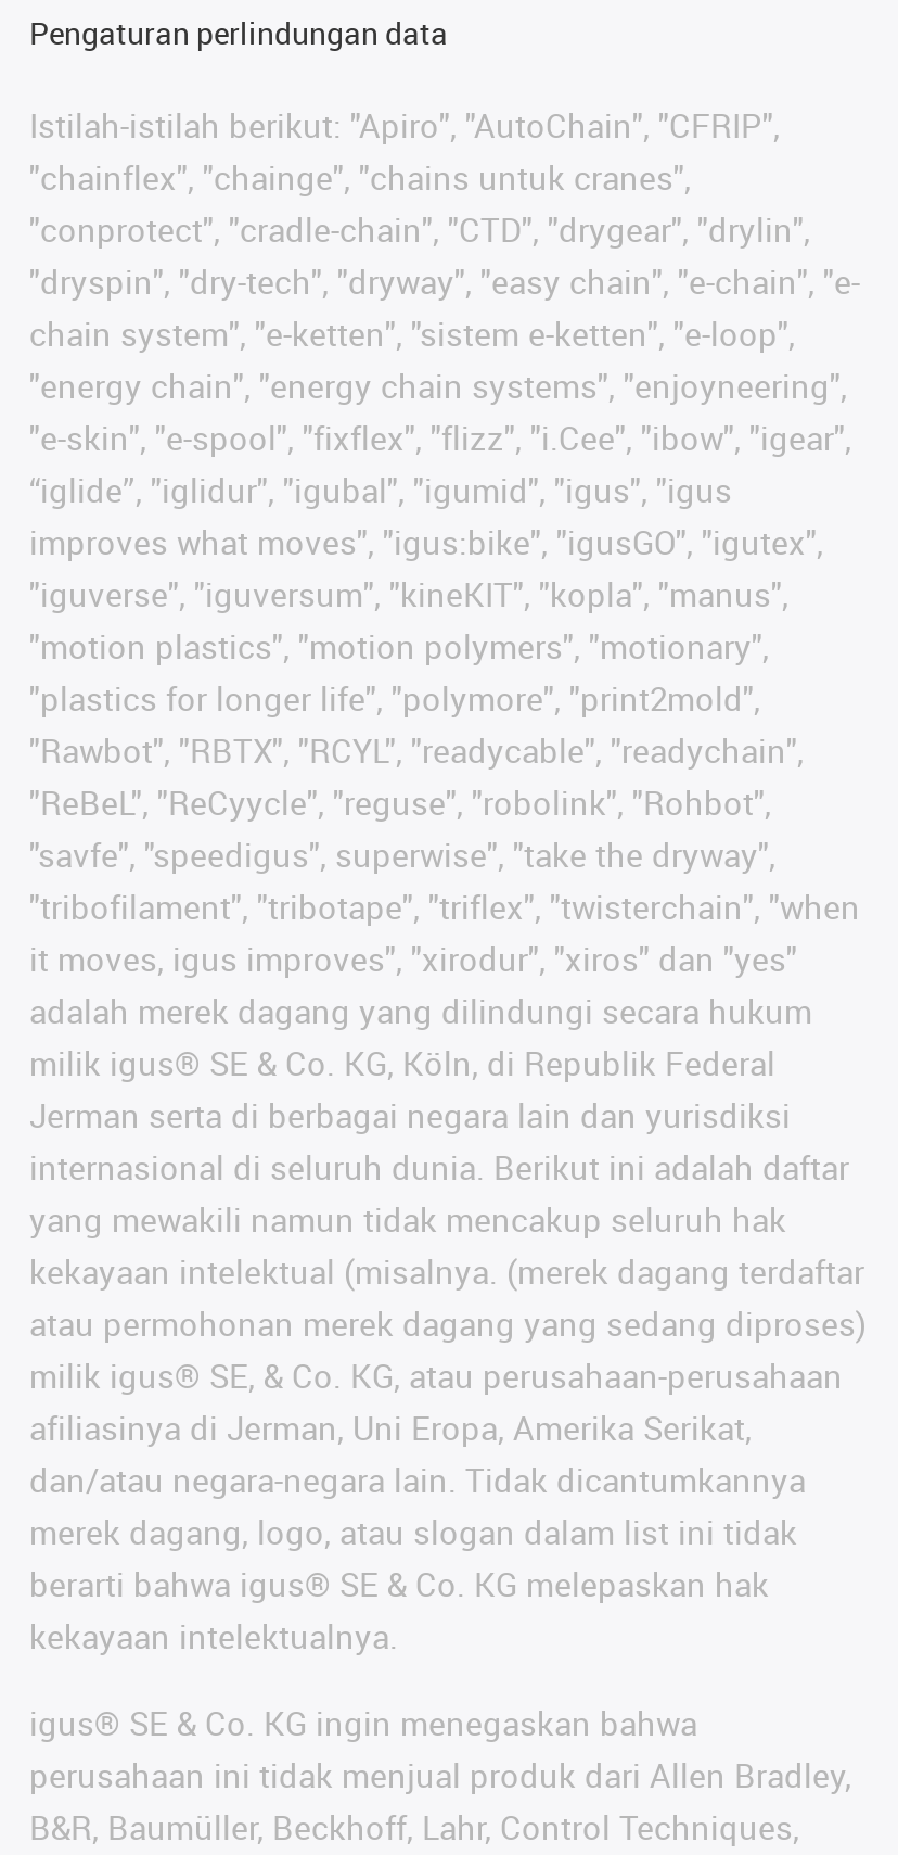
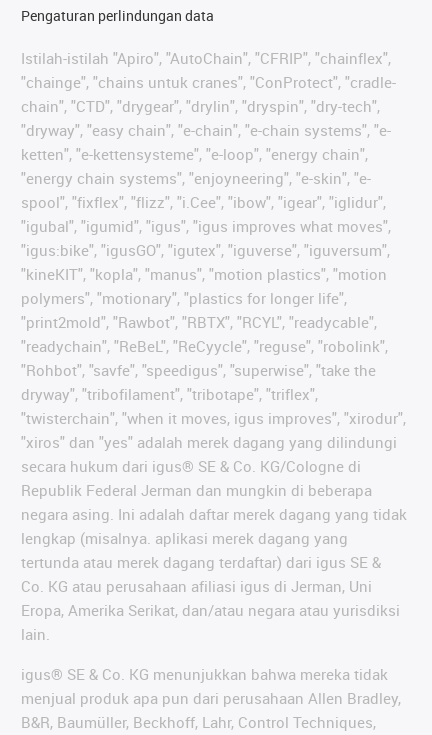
- Istilah-istilah berikut: "Apiro", "AutoChain", "CFRIP",
- "chainflex", "chainge", "chains untuk cranes",
- "conprotect", "cradle-chain", "CTD", "drygear", "drylin",
- "dryspin", "dry-tech", "dryway", "easy chain", "e-chain", "e-
- chain system", "e-ketten", "sistem e-ketten", "e-loop",
- "energy chain", "energy chain systems", "enjoyneering",
- "e-skin", "e-spool", "fixflex", "flizz", "i.Cee", "ibow", "igear",
- “iglide”, "iglidur", "igubal", "igumid", "igus", "igus
- improves what moves", "igus:bike", "igusGO", "igutex",
- "iguverse", "iguversum", "kineKIT", "kopla", "manus",
- "motion plastics", "motion polymers", "motionary",
- "plastics for longer life", "polymore", "print2mold",
- "Rawbot", "RBTX", "RCYL", "readycable", "readychain",
- "ReBeL", "ReCyycle", "reguse", "robolink", "Rohbot",
- "savfe", "speedigus", superwise", "take the dryway",
- "tribofilament", "tribotape", "triflex", "twisterchain", "when
- it moves, igus improves", "xirodur", "xiros" dan "yes"
- adalah merek dagang yang dilindungi secara hukum
- milik igus® SE & Co. KG, Köln, di Republik Federal
- Jerman serta di berbagai negara lain dan yurisdiksi
- internasional di seluruh dunia. Berikut ini adalah daftar
- yang mewakili namun tidak mencakup seluruh hak
- kekayaan intelektual (misalnya. (merek dagang terdaftar
- atau permohonan merek dagang yang sedang diproses)
- milik igus® SE, & Co. KG, atau perusahaan-perusahaan
- afiliasinya di Jerman, Uni Eropa, Amerika Serikat,
- dan/atau negara-negara lain. Tidak dicantumkannya
- merek dagang, logo, atau slogan dalam list ini tidak
- berarti bahwa igus® SE & Co. KG melepaskan hak
- kekayaan intelektualnya.
+ Istilah-istilah "Apiro", "AutoChain", "CFRIP", "chainflex",
+ "chainge", "chains untuk cranes", "ConProtect", "cradle-
+ chain", "CTD", "drygear", "drylin", "dryspin", "dry-tech",
+ "dryway", "easy chain", "e-chain", "e-chain systems", "e-
+ ketten", "e-kettensysteme", "e-loop", "energy chain",
+ "energy chain systems", "enjoyneering", "e-skin", "e-
+ spool", "fixflex", "flizz", "i.Cee", "ibow", "igear", "iglidur",
+ "igubal", "igumid", "igus", "igus improves what moves",
+ "igus:bike", "igusGO", "igutex", "iguverse", "iguversum",
+ "kineKIT", "kopla", "manus", "motion plastics", "motion
+ polymers", "motionary", "plastics for longer life",
+ "print2mold", "Rawbot", "RBTX", "RCYL", "readycable",
+ "readychain", "ReBeL", "ReCyycle", "reguse", "robolink",
+ "Rohbot", "savfe", "speedigus", "superwise", "take the
+ dryway", "tribofilament", "tribotape", "triflex",
+ "twisterchain", "when it moves, igus improves", "xirodur",
+ "xiros" dan "yes" adalah merek dagang yang dilindungi
+ secara hukum dari igus® SE & Co. KG/Cologne di
+ Republik Federal Jerman dan mungkin di beberapa
+ negara asing. Ini adalah daftar merek dagang yang tidak
+ lengkap (misalnya. aplikasi merek dagang yang
+ tertunda atau merek dagang terdaftar) dari igus SE &
+ Co. KG atau perusahaan afiliasi igus di Jerman, Uni
+ Eropa, Amerika Serikat, dan/atau negara atau yurisdiksi
+ lain.

- igus® SE & Co. KG ingin menegaskan bahwa
- perusahaan ini tidak menjual produk dari Allen Bradley,
+ igus® SE & Co. KG menunjukkan bahwa mereka tidak
+ menjual produk apa pun dari perusahaan Allen Bradley,
